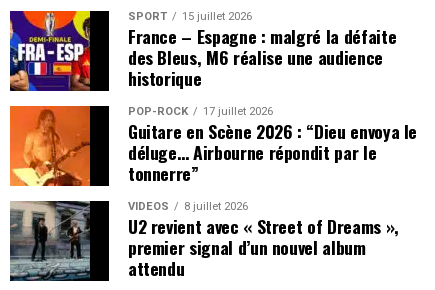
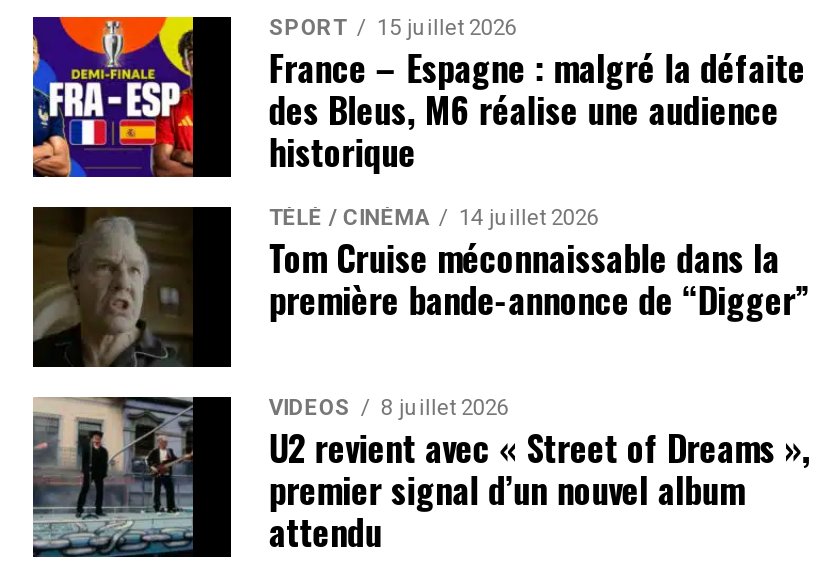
- [image]
- POP-ROCK
- 17 juillet 2026
- Guitare en Scène 2026 : “Dieu envoya le
- déluge… Airbourne répondit par le
- tonnerre”
+ [image]
+ TÉLÉ / CINÉMA
+ 14 juillet 2026
+ Tom Cruise méconnaissable dans la
+ première bande-annonce de “Digger”
